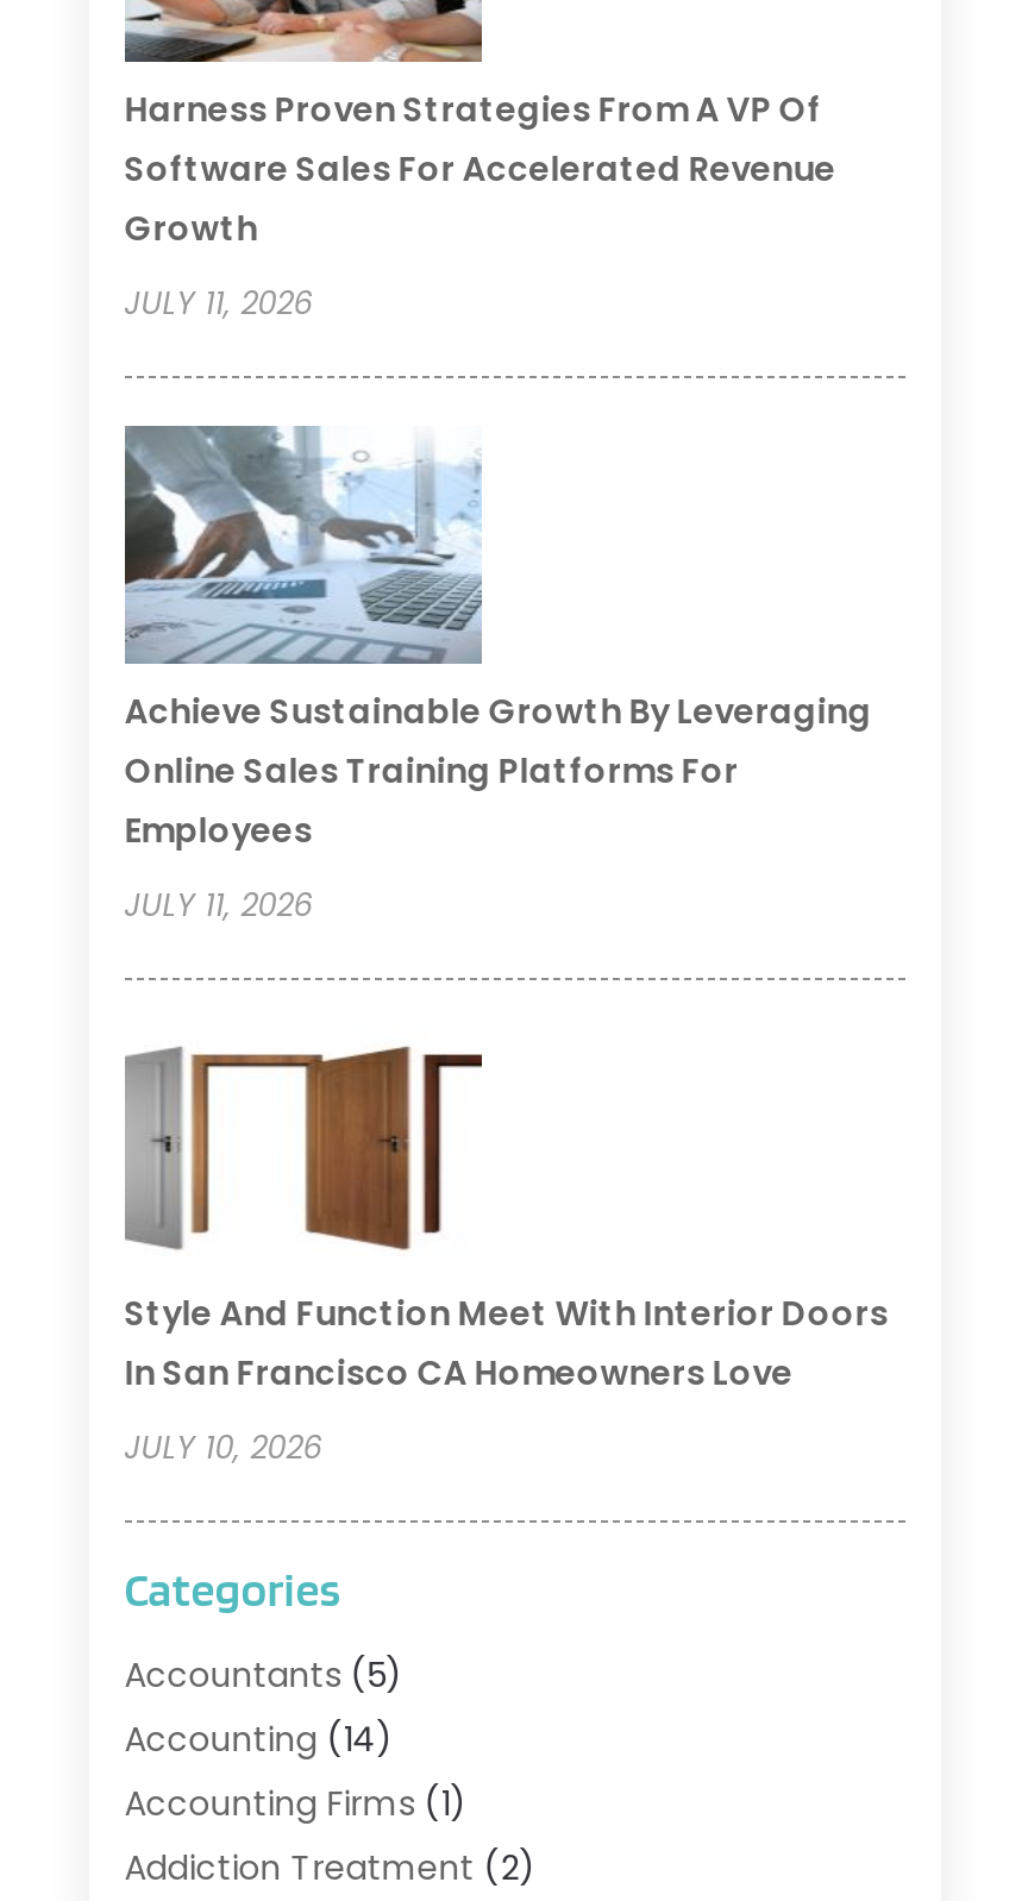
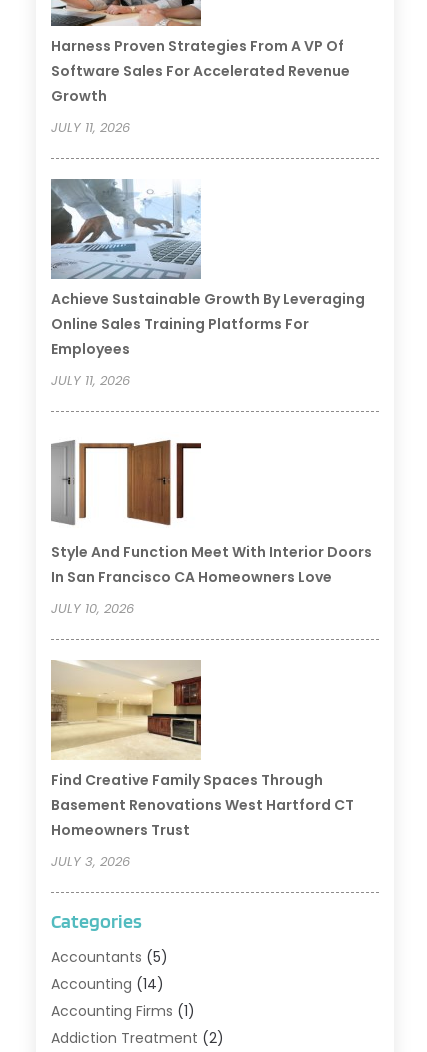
+ [image]
+ Find Creative Family Spaces Through
+ Basement Renovations West Hartford CT
+ Homeowners Trust
+ JULY 3, 2026
